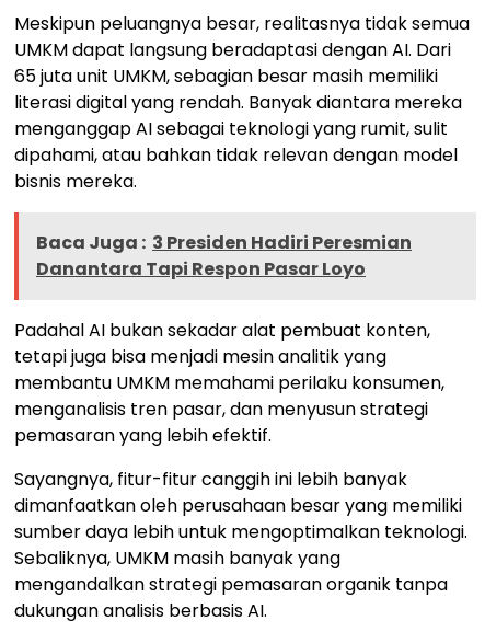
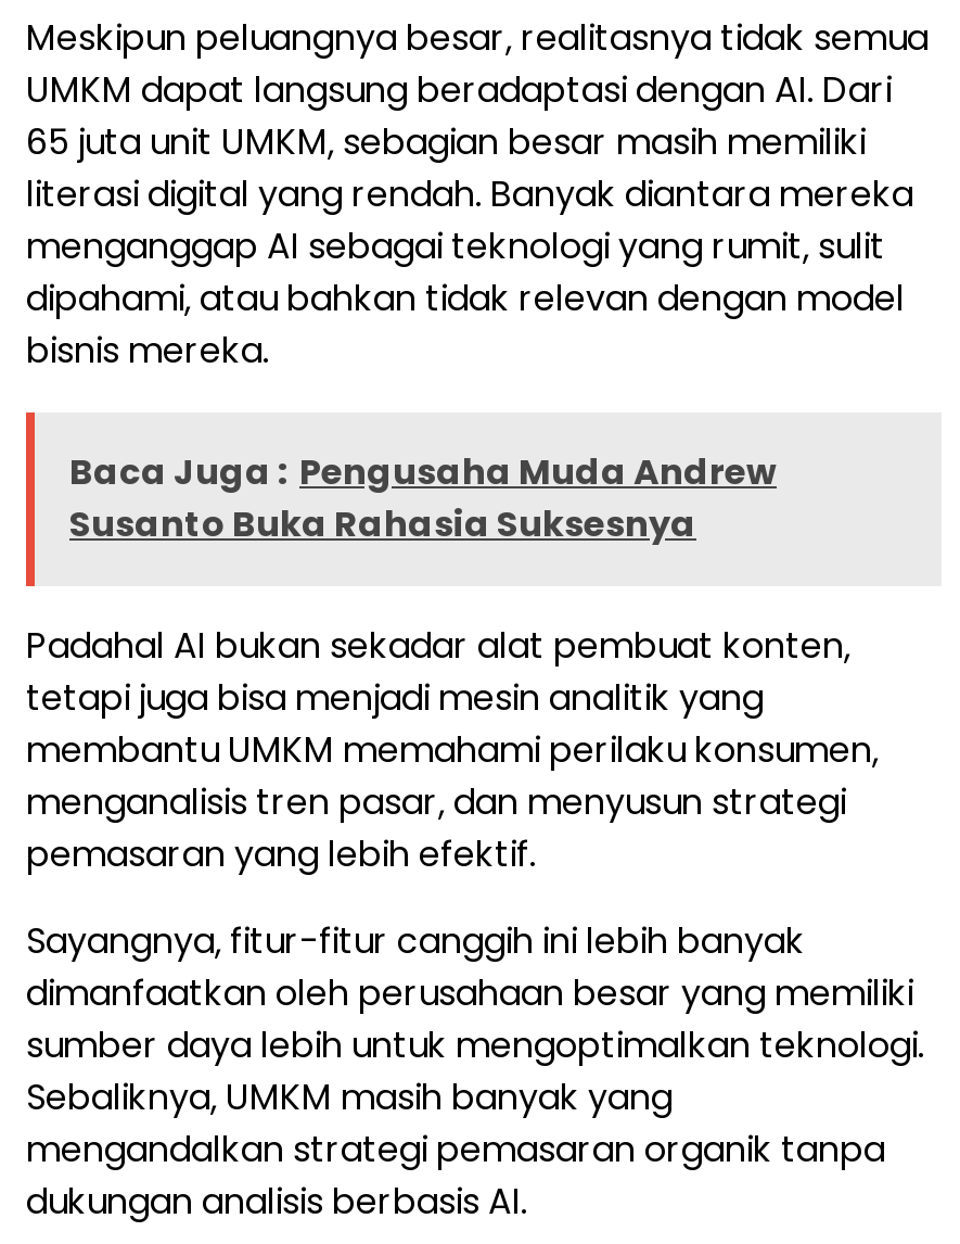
- Baca Juga : 3 Presiden Hadiri Peresmian
- Danantara Tapi Respon Pasar Loyo
+ Baca Juga : Pengusaha Muda Andrew
+ Susanto Buka Rahasia Suksesnya
